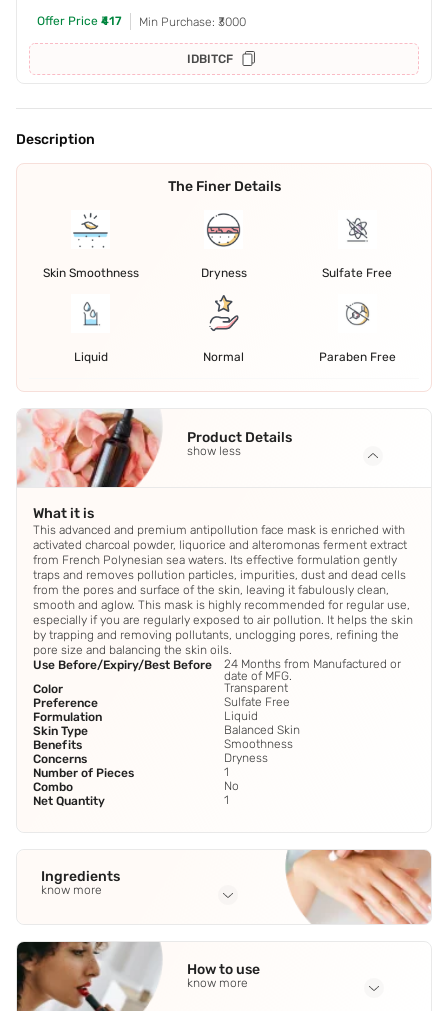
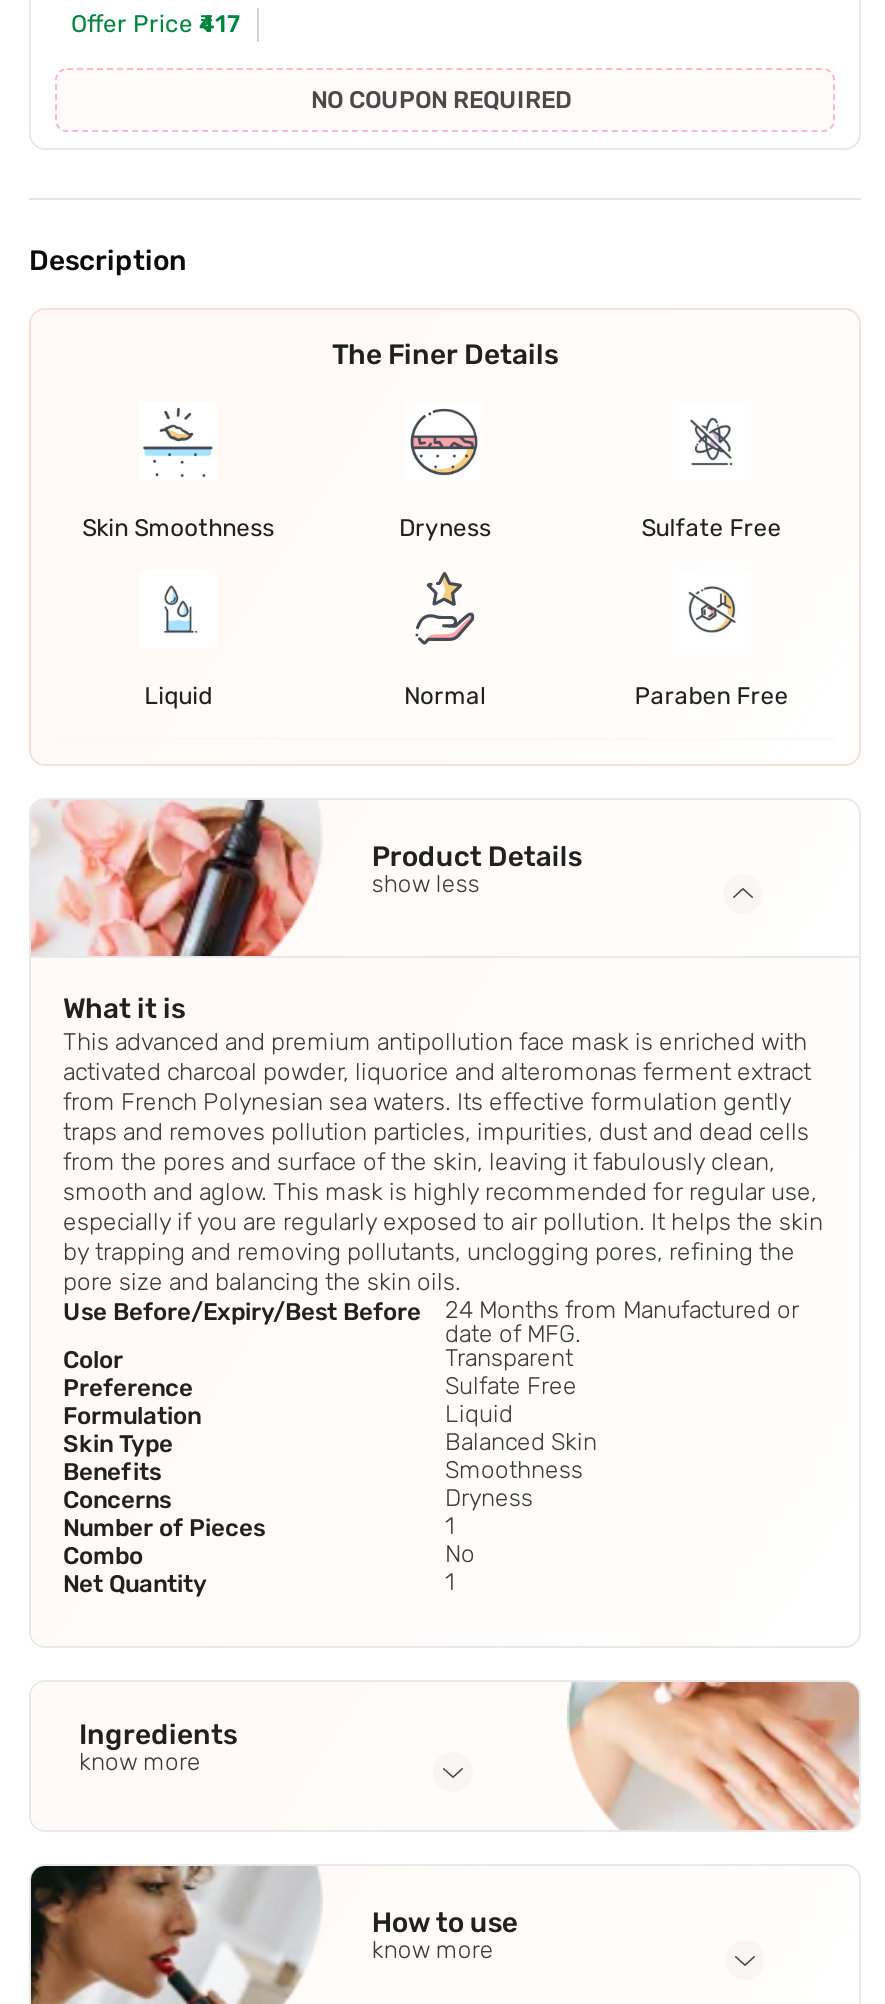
- Min Purchase: ₹3000
- IDBITCF
+ NO COUPON REQUIRED
